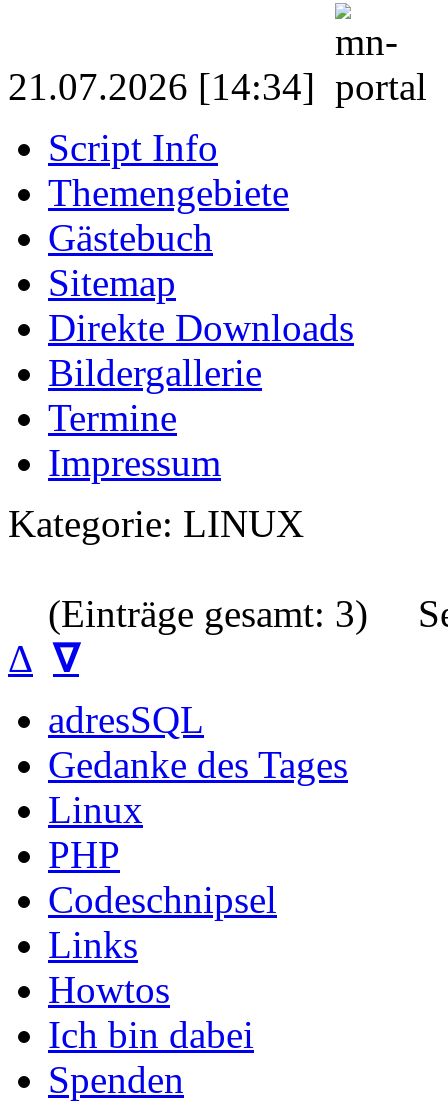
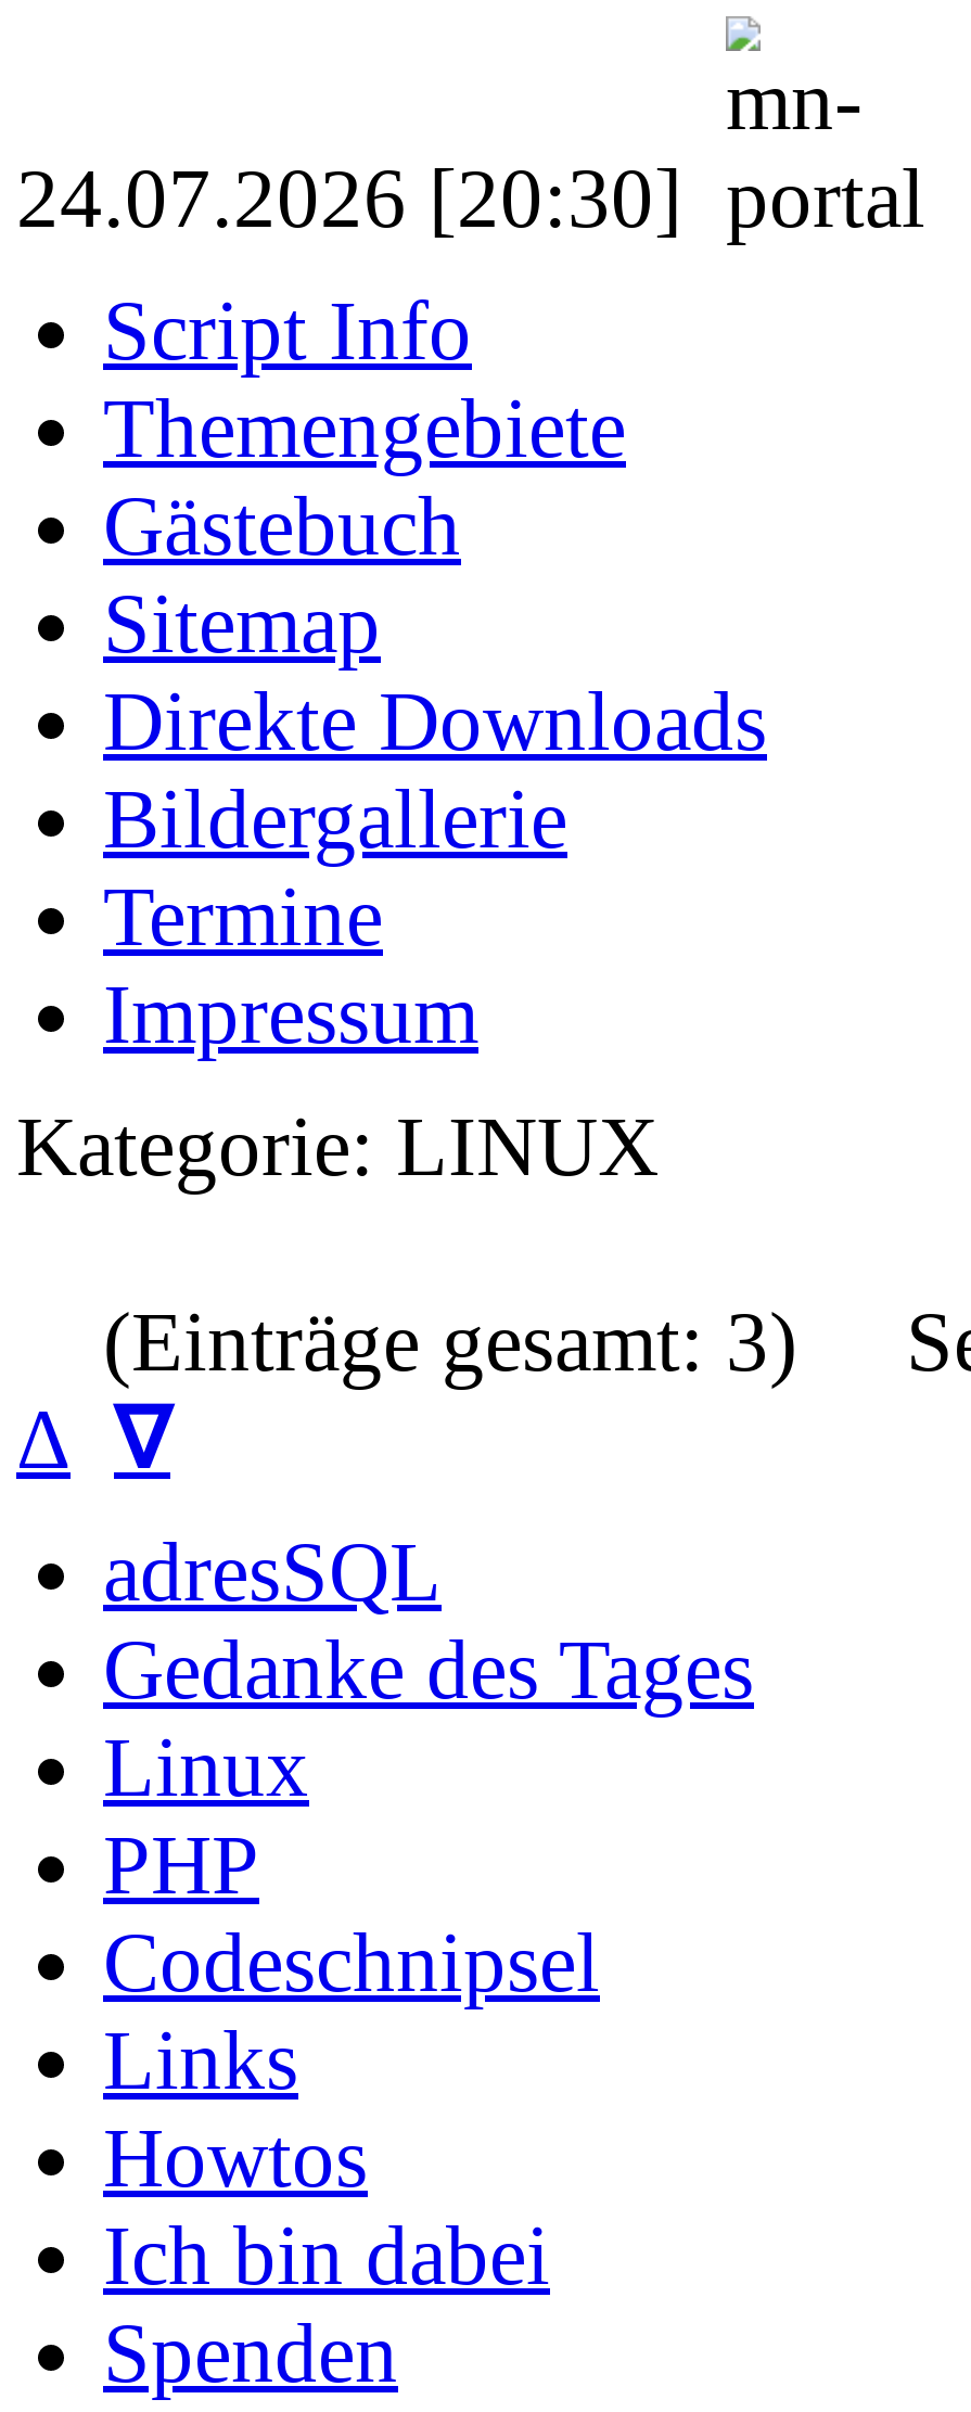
- 21.07.2026 [14:34]
+ 24.07.2026 [20:30]
